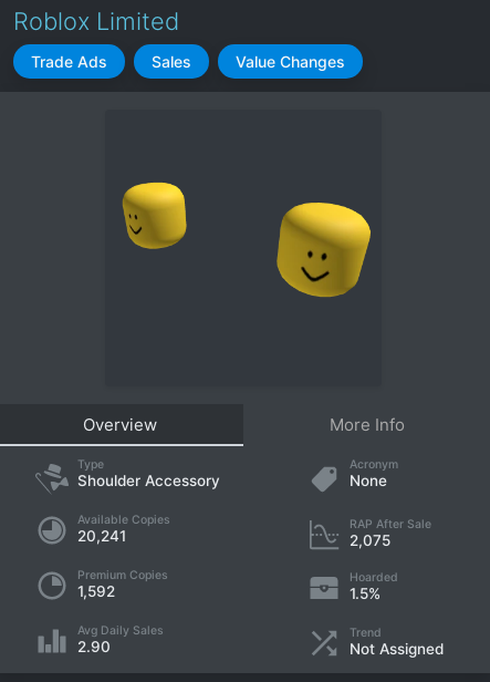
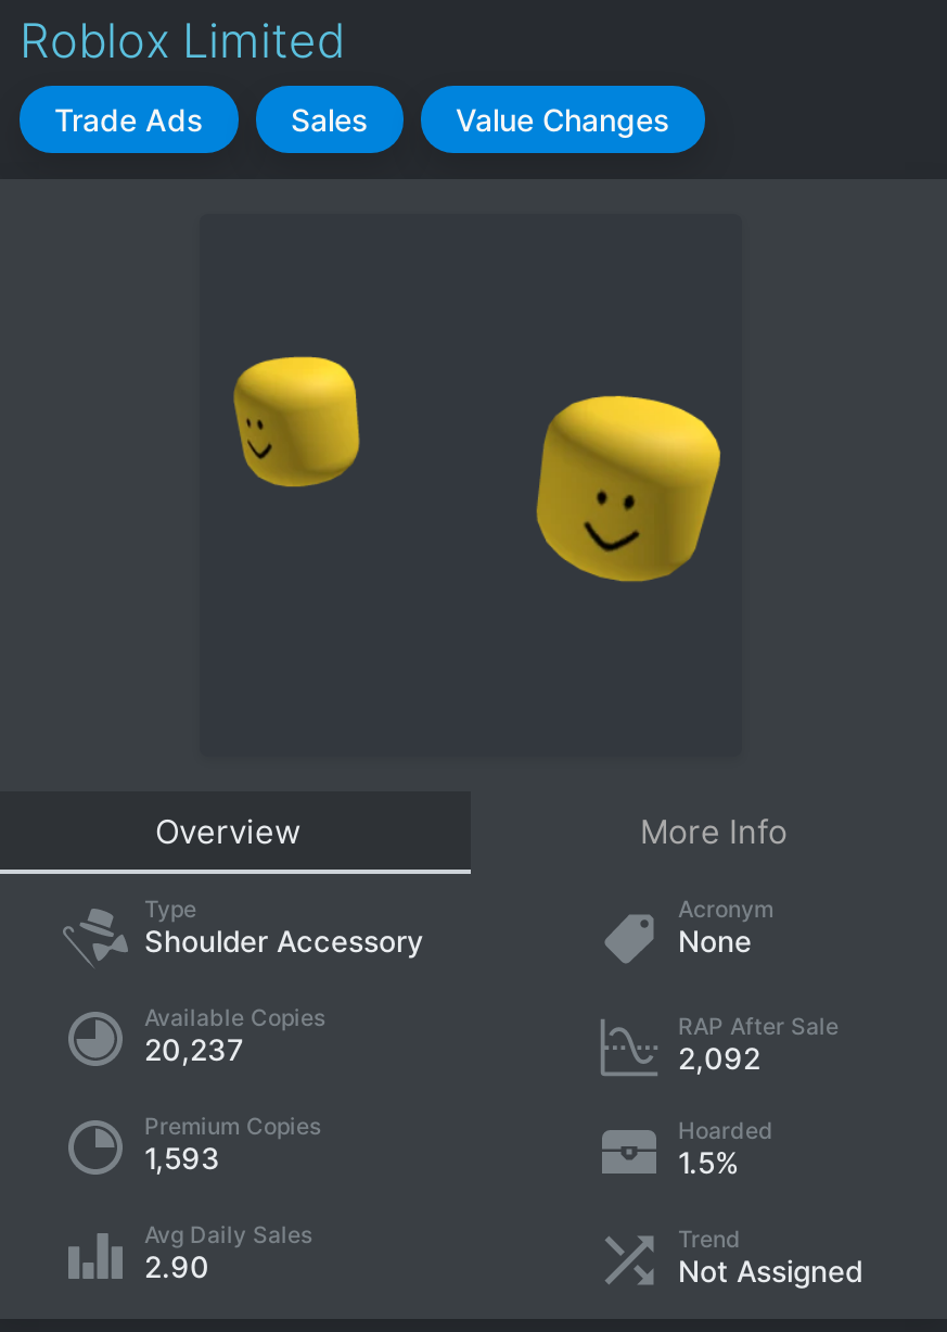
- 20,241
+ 20,237

- 2,075
+ 2,092

- 1,592
+ 1,593
